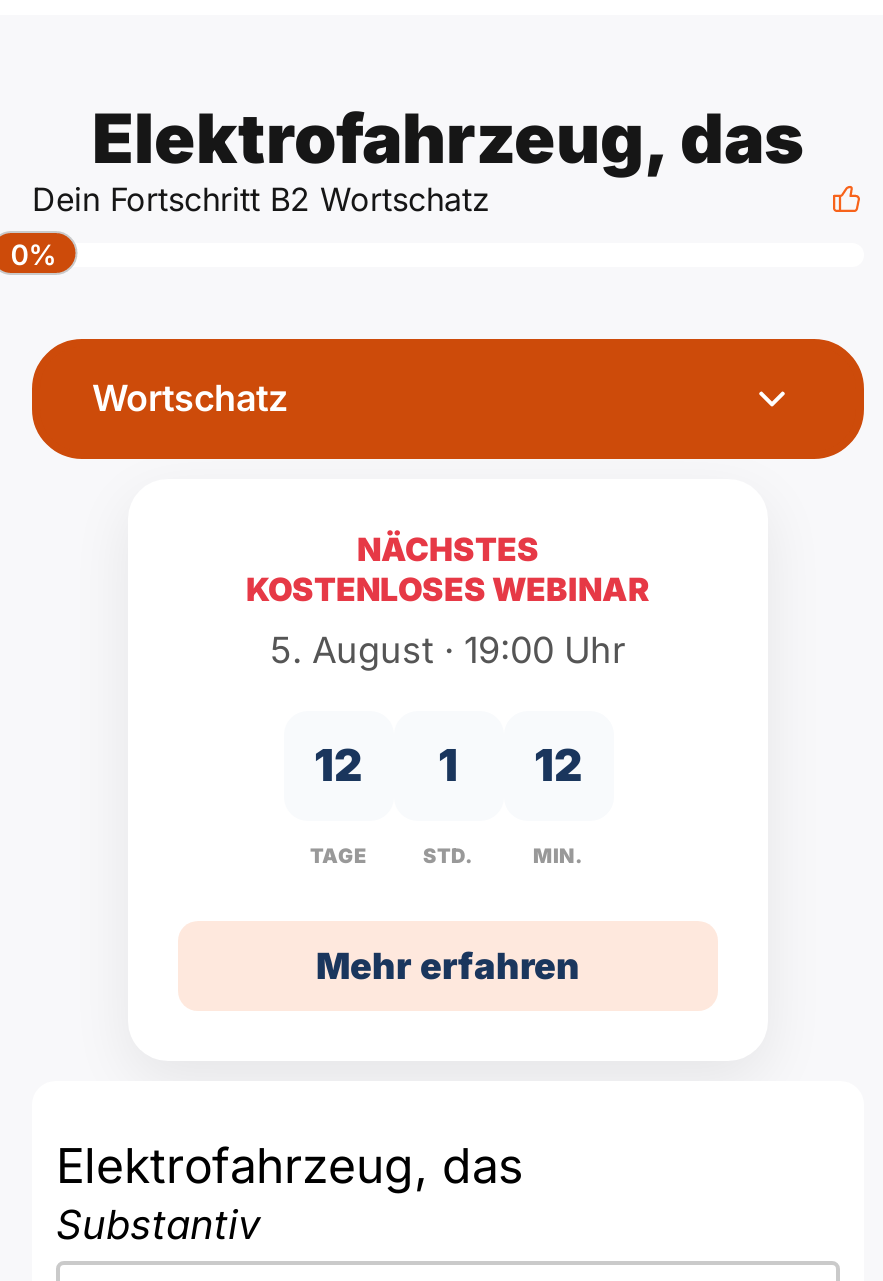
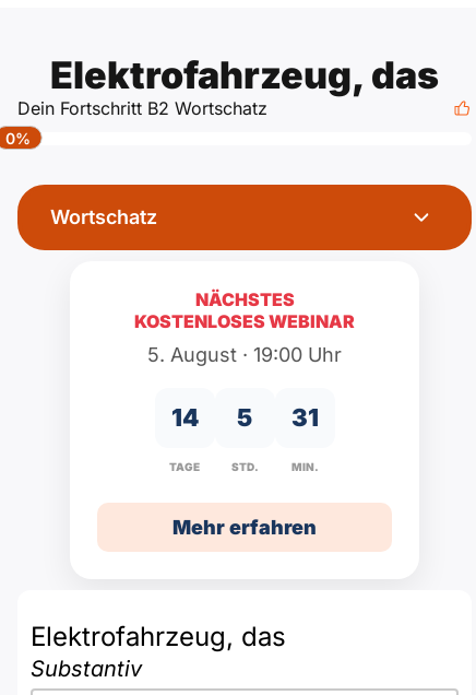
- 12
+ 14

- 1
+ 5

- 12
+ 31
